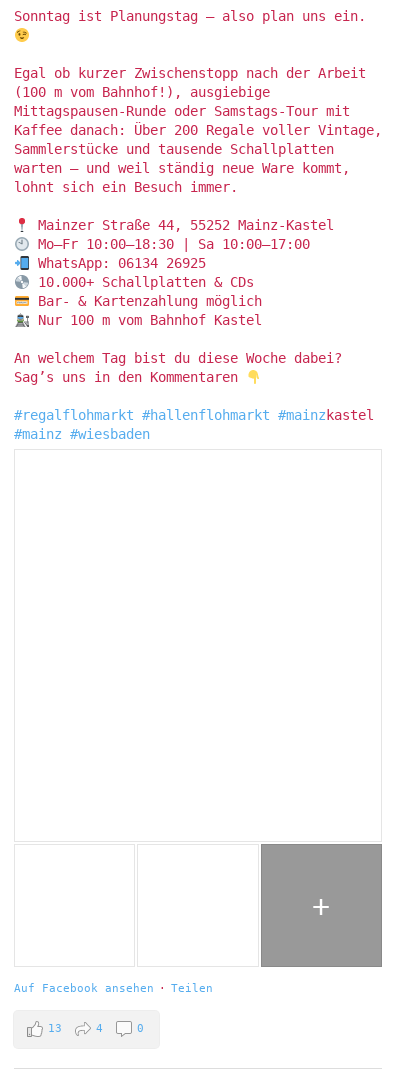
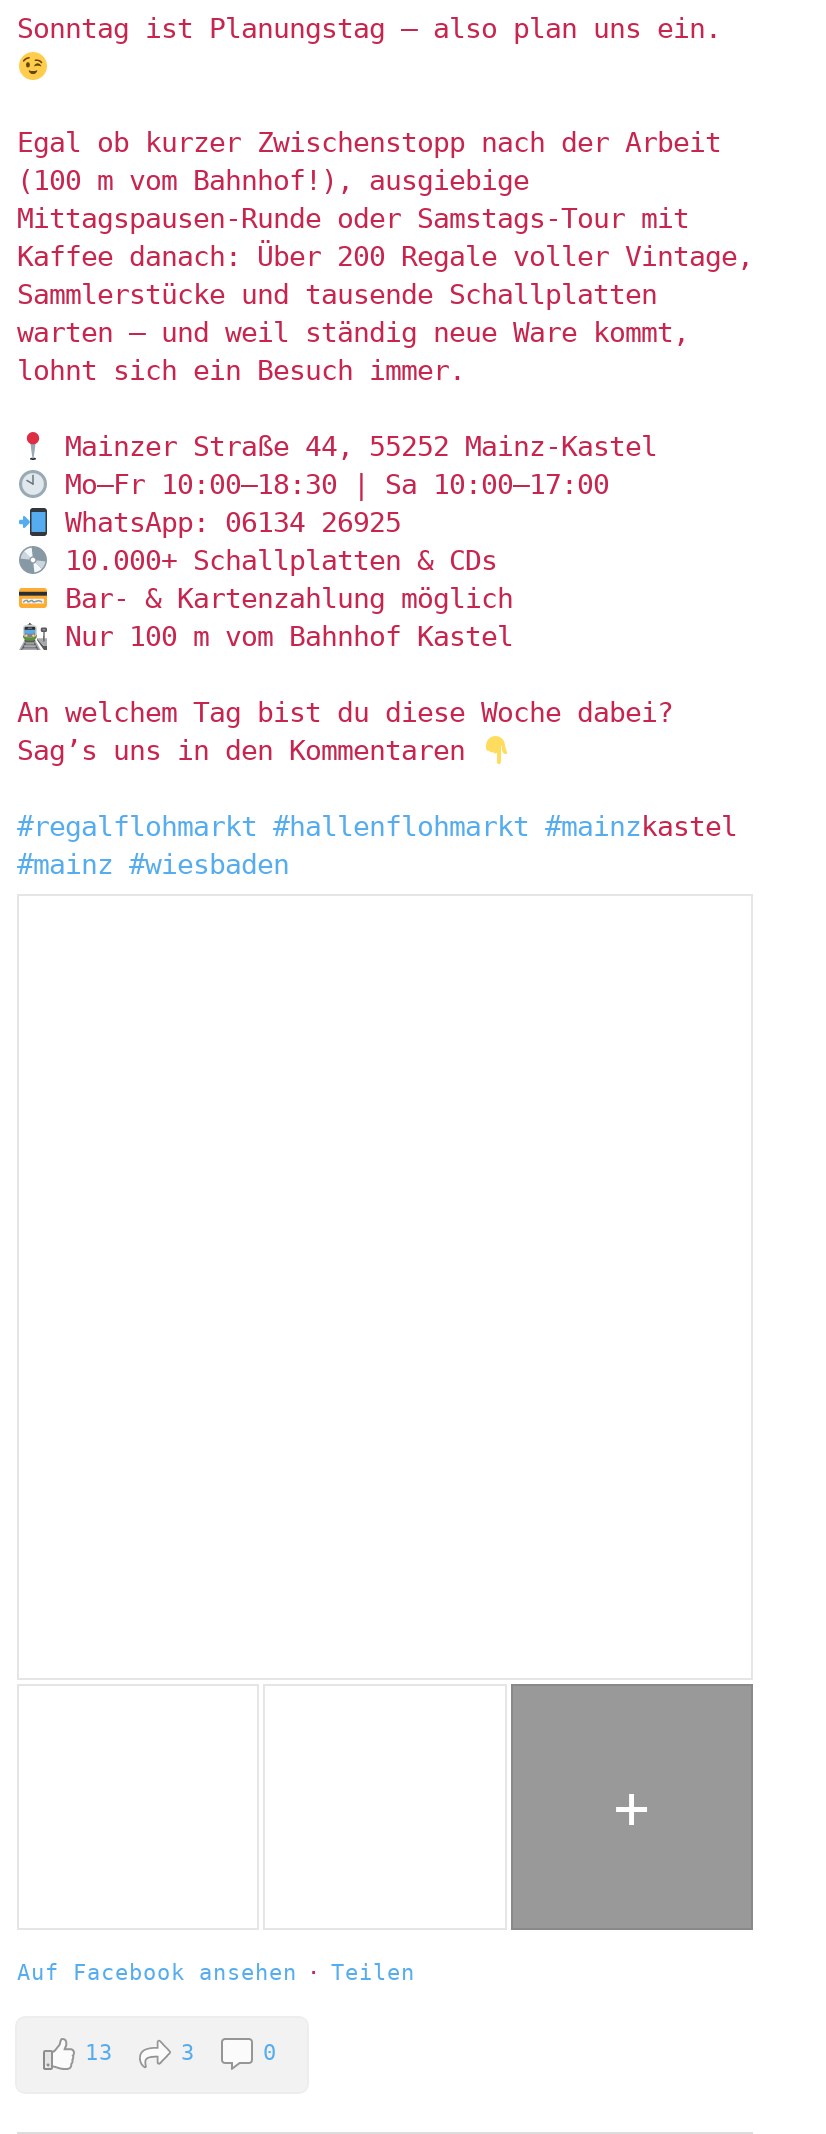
- 4
+ 3
